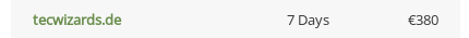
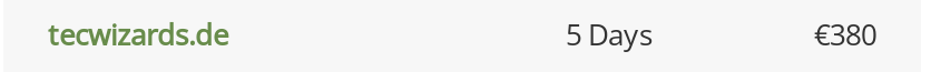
- 7 Days
+ 5 Days
